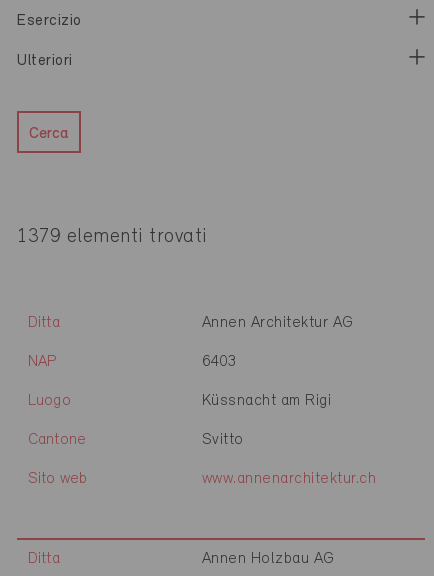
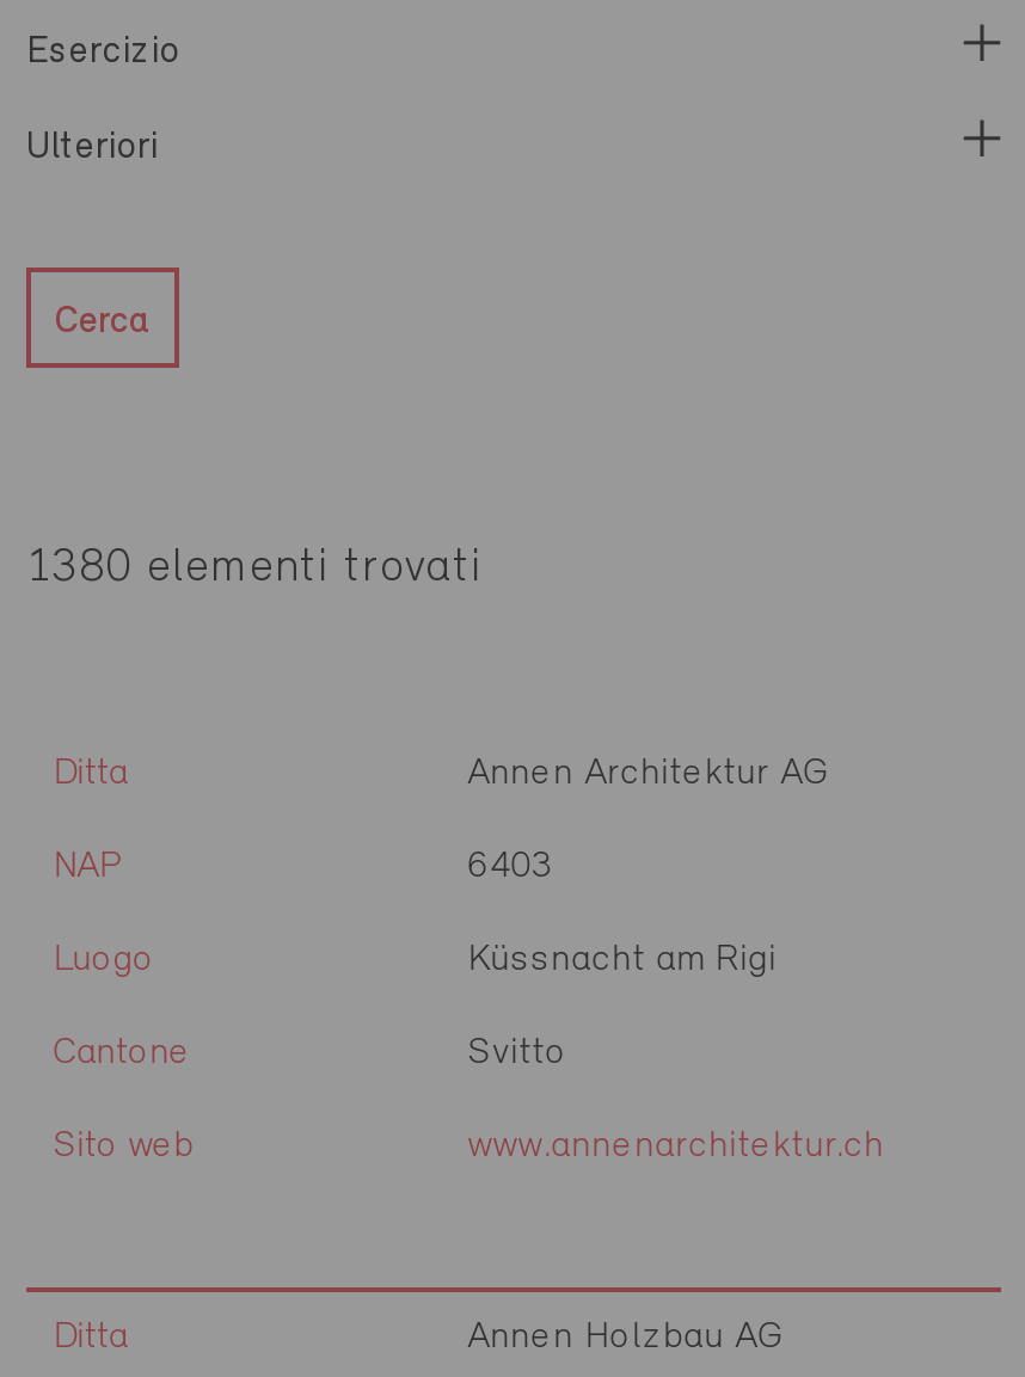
- 1379 elementi trovati
+ 1380 elementi trovati
